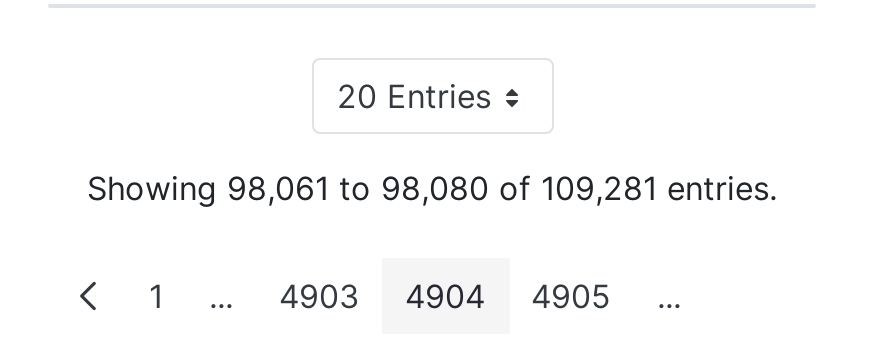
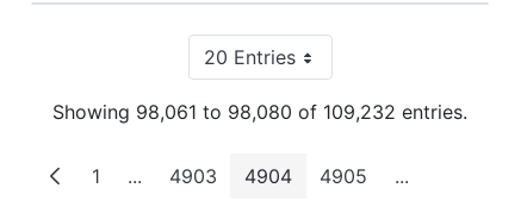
- Showing 98,061 to 98,080 of 109,281 entries.
+ Showing 98,061 to 98,080 of 109,232 entries.
